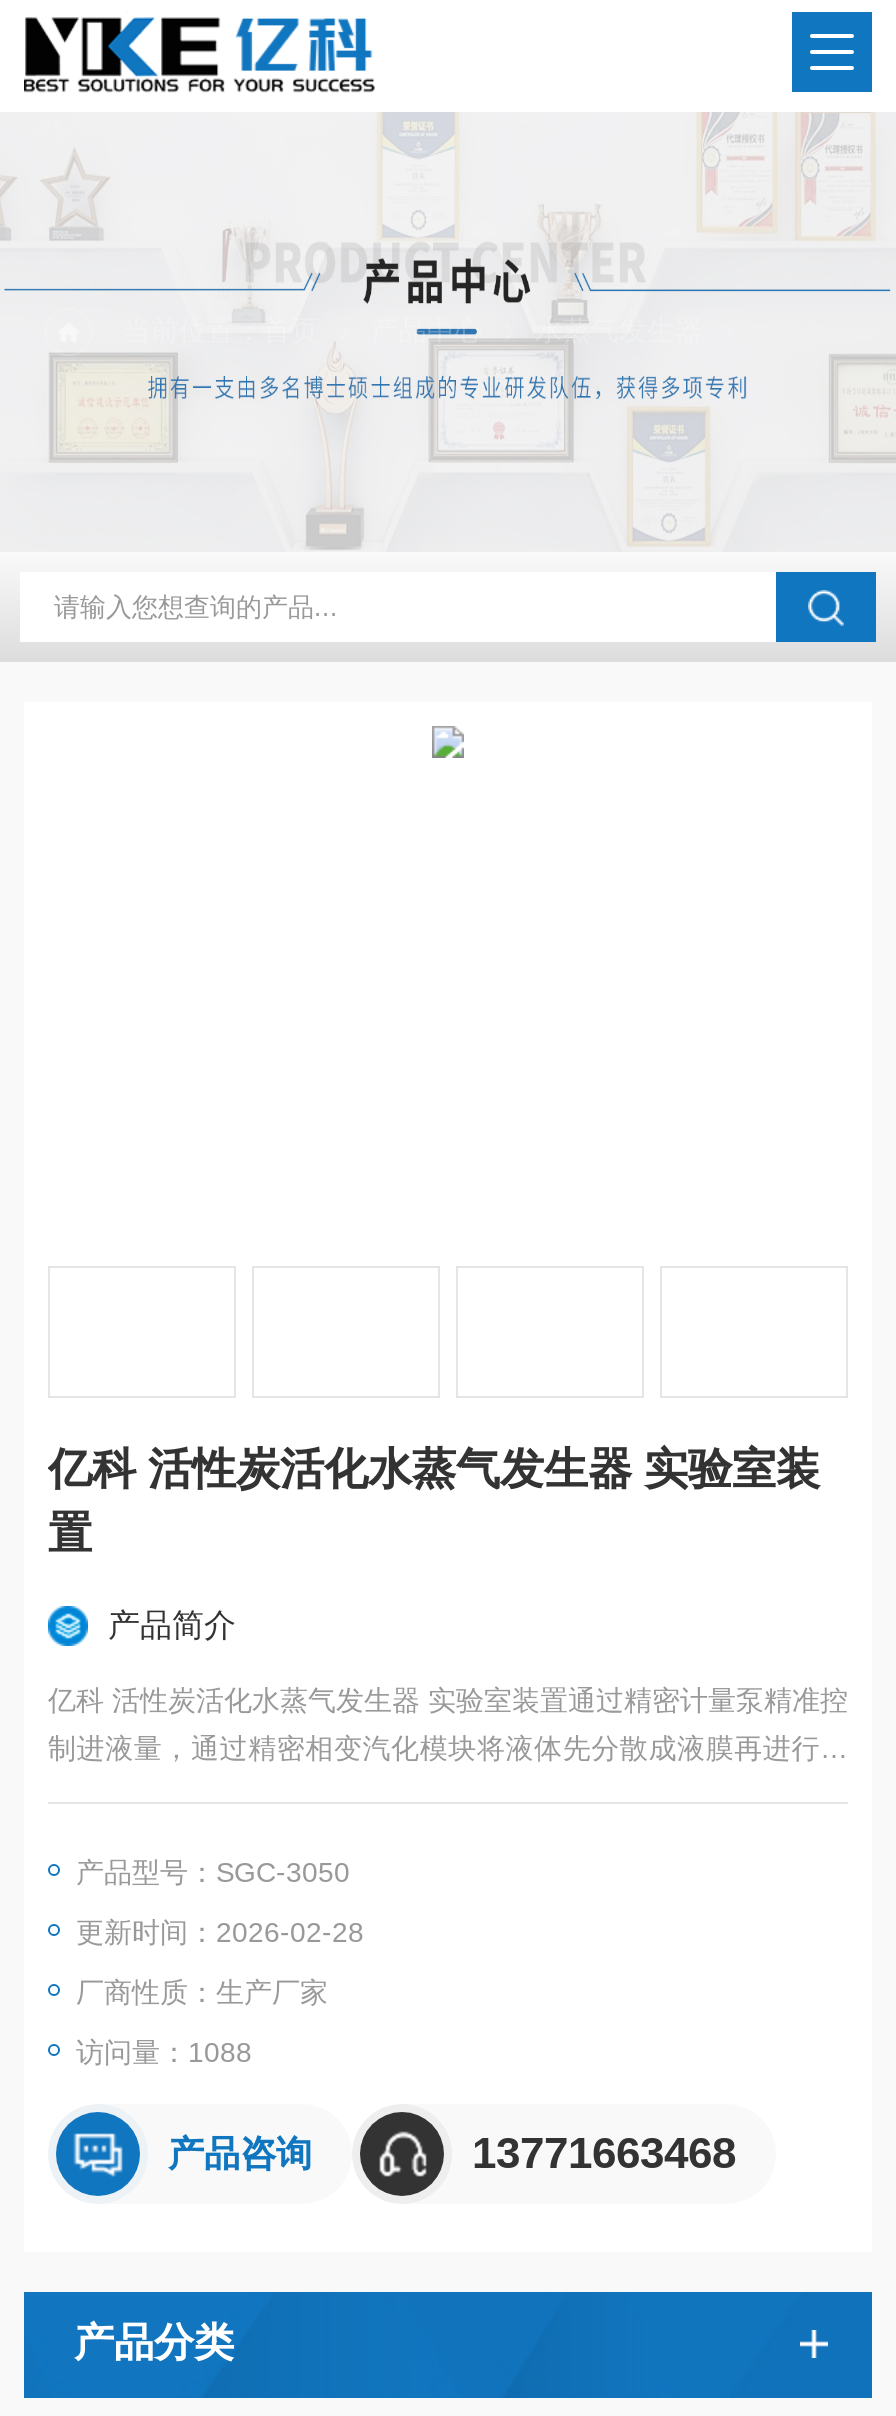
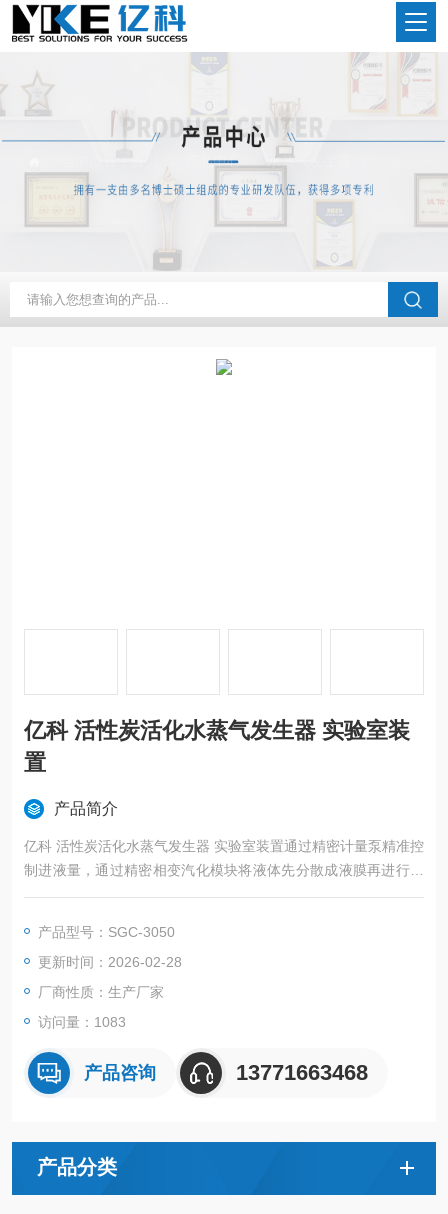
- 访问量：1088
+ 访问量：1083
